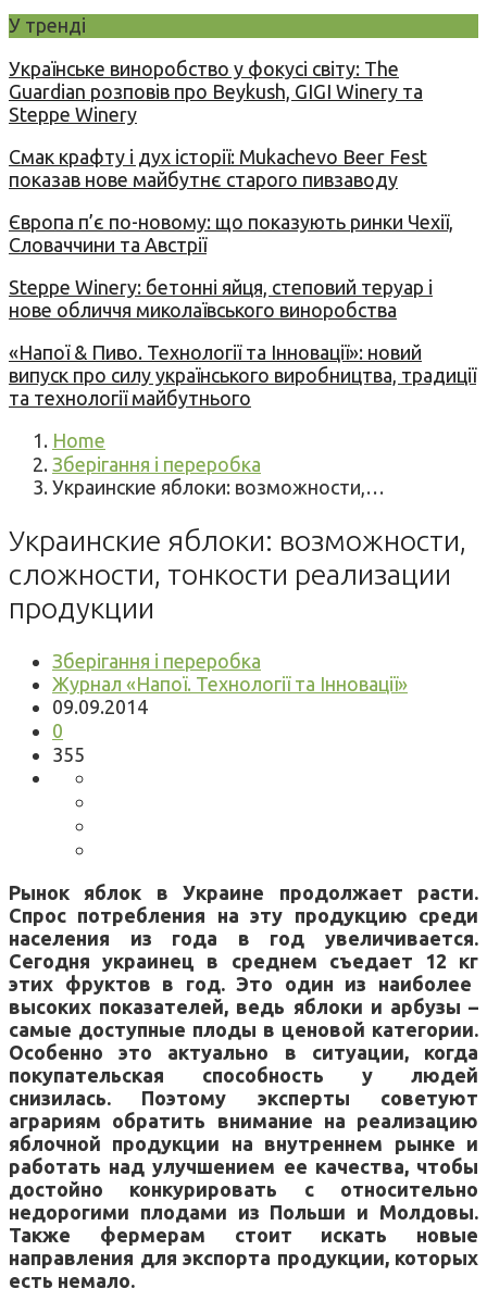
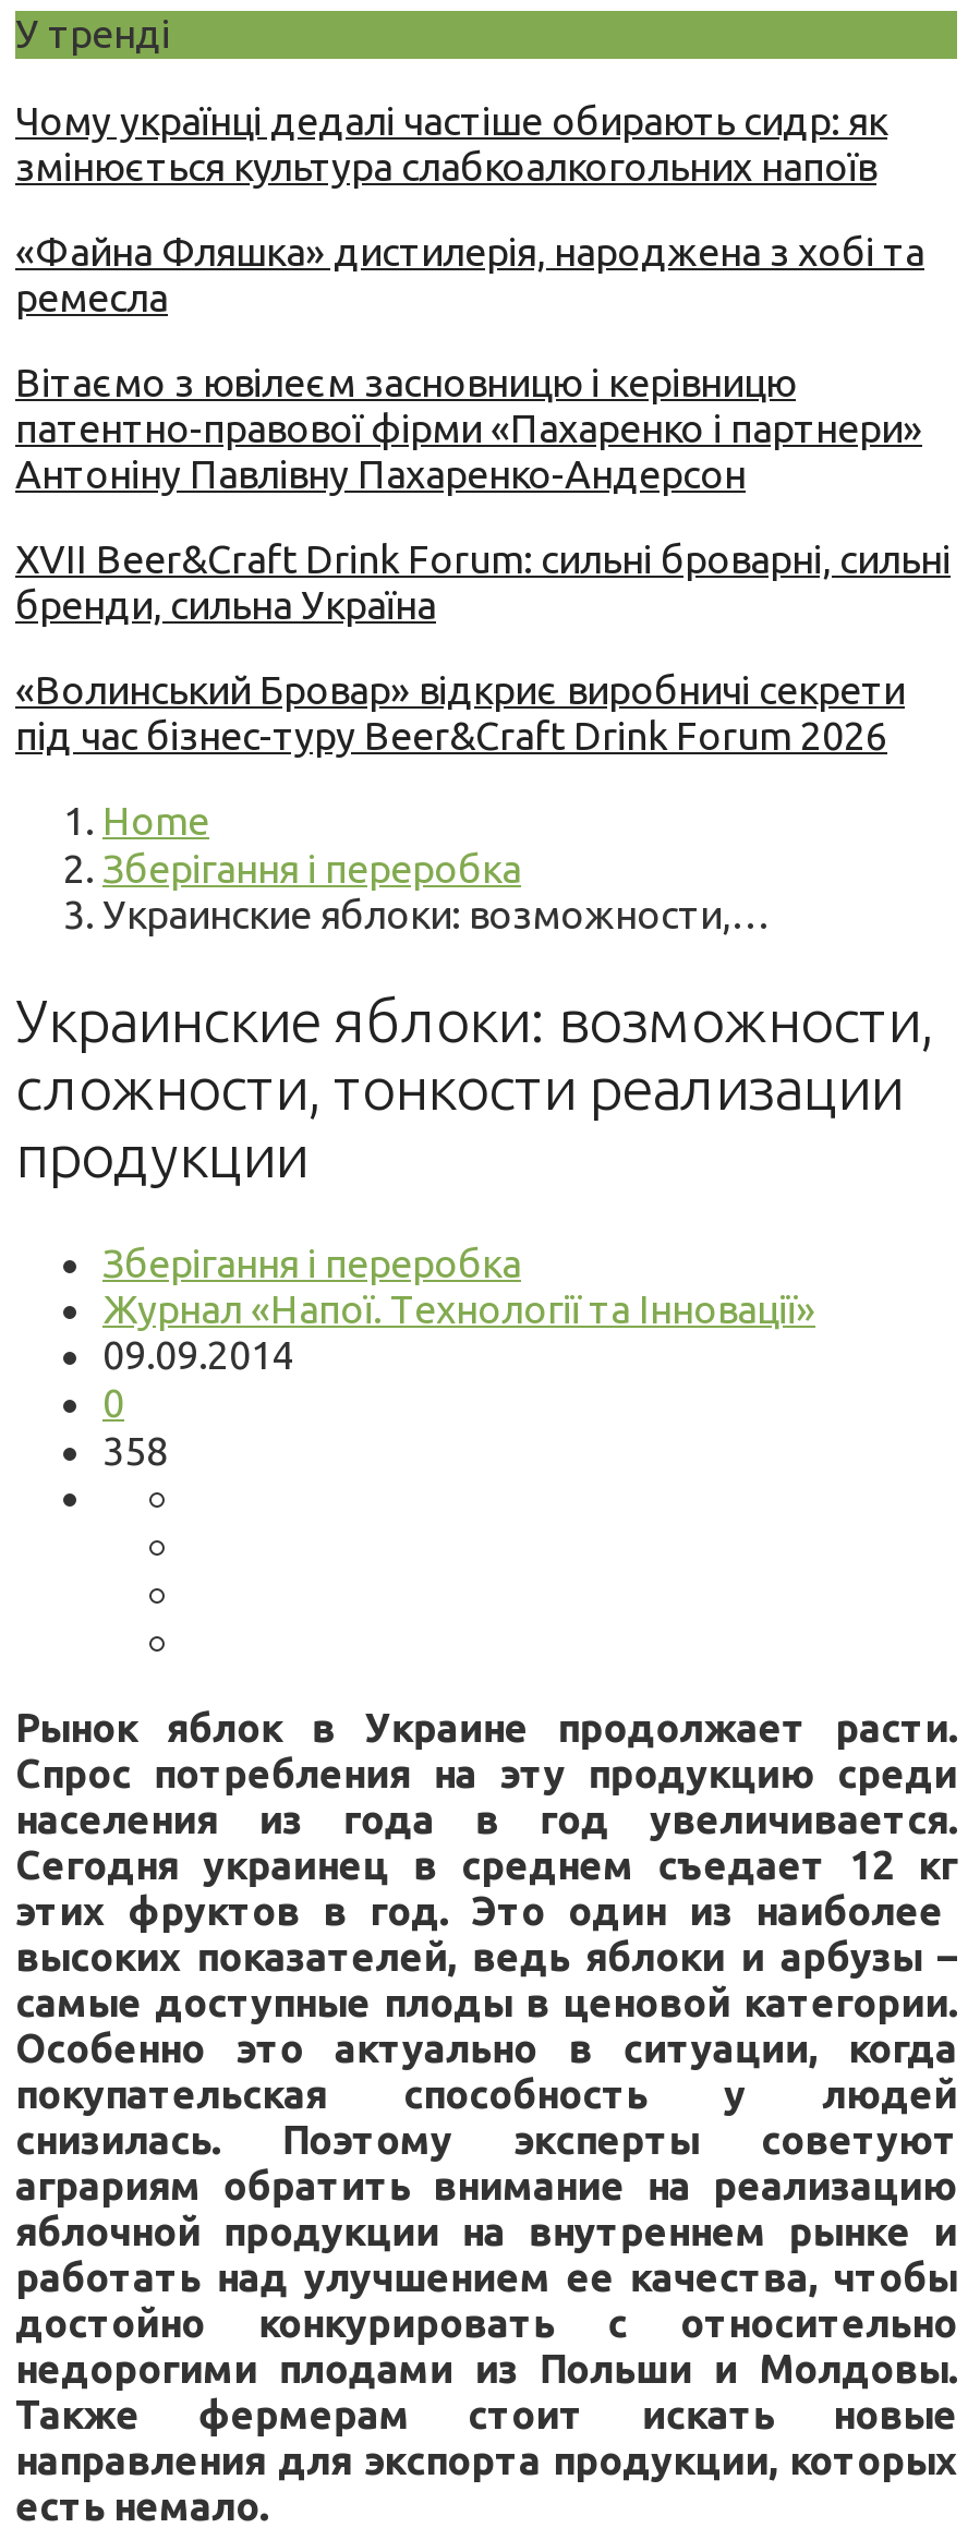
- Українське виноробство у фокусі світу: The
- Guardian розповів про Beykush, GIGI Winery та
- Steppe Winery
+ Чому українці дедалі частіше обирають сидр: як
+ змінюється культура слабкоалкогольних напоїв

- Смак крафту і дух історії: Mukachevo Beer Fest
- показав нове майбутнє старого пивзаводу
+ «Файна Фляшка» дистилерія, народжена з хобі та
+ ремесла

- Європа п’є по-новому: що показують ринки Чехії,
- Словаччини та Австрії
+ Вітаємо з ювілеєм засновницю і керівницю
+ патентно-правової фірми «Пахаренко і партнери»
+ Антоніну Павлівну Пахаренко-Андерсон

- Steppe Winery: бетонні яйця, степовий теруар і
- нове обличчя миколаївського виноробства
+ XVII Beer&Craft Drink Forum: сильні броварні, сильні
+ бренди, сильна Україна

- «Напої & Пиво. Технології та Інновації»: новий
- випуск про силу українського виробництва, традиції
- та технології майбутнього
+ «Волинський Бровар» відкриє виробничі секрети
+ під час бізнес-туру Beer&Craft Drink Forum 2026

- 355
+ 358
